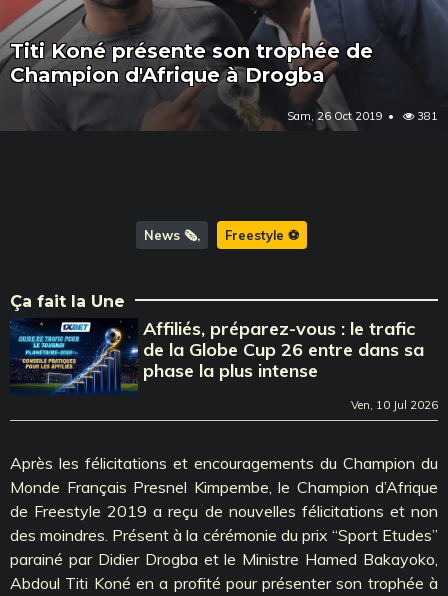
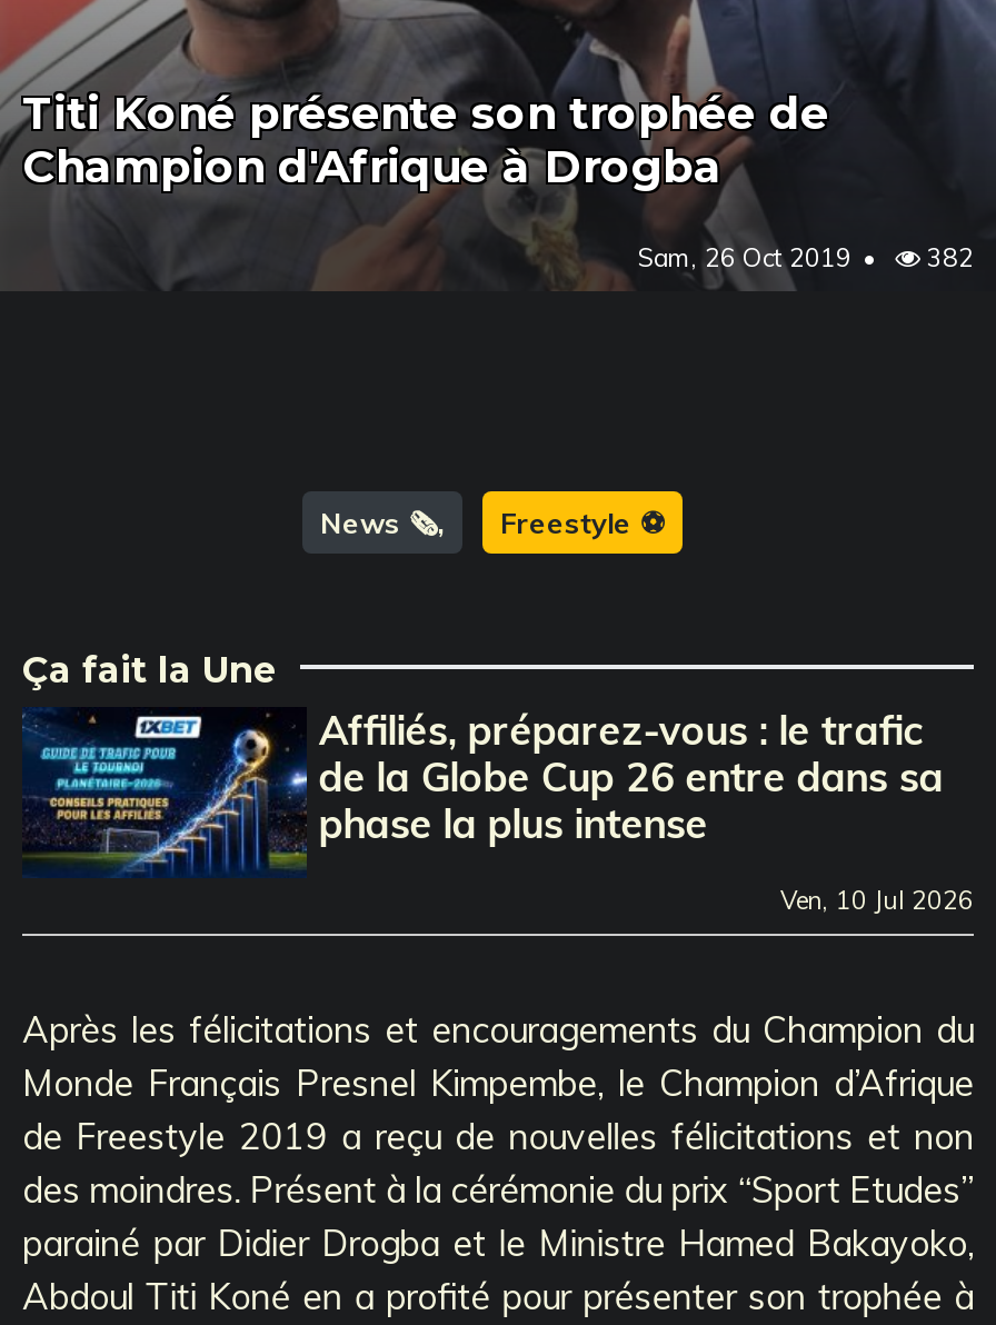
- 381
+ 382
